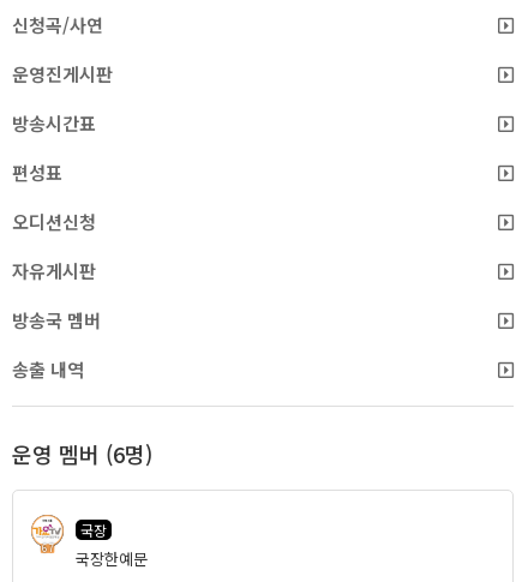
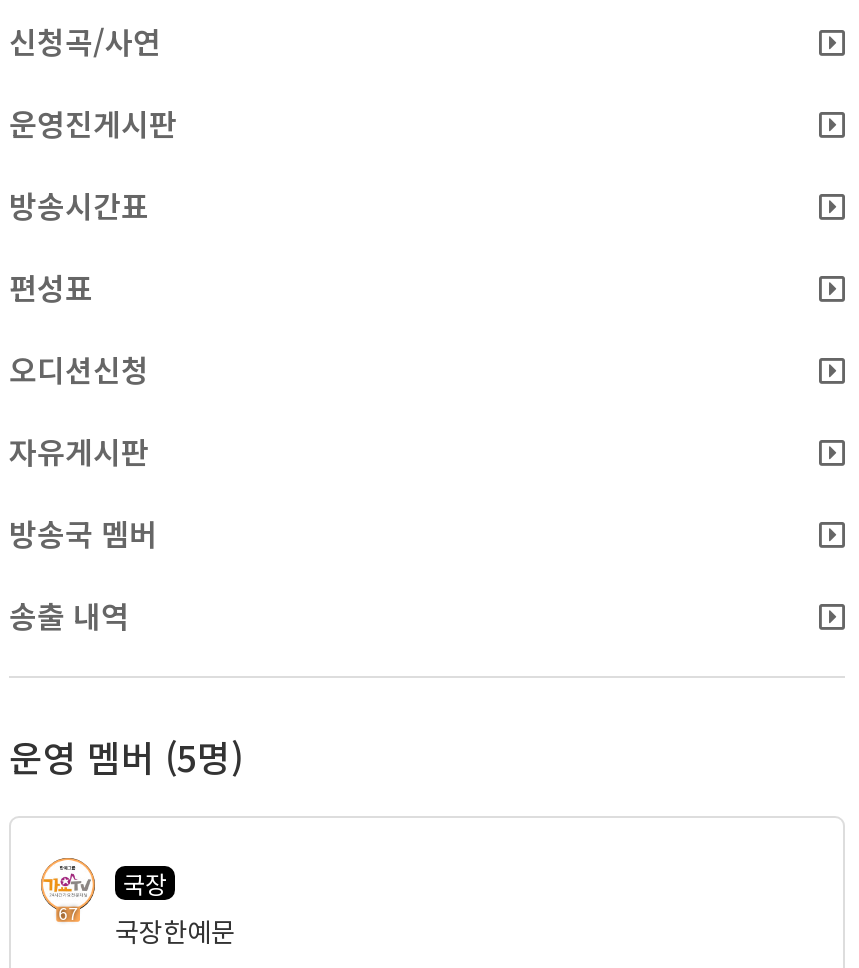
- 운영 멤버 (6명)
+ 운영 멤버 (5명)
